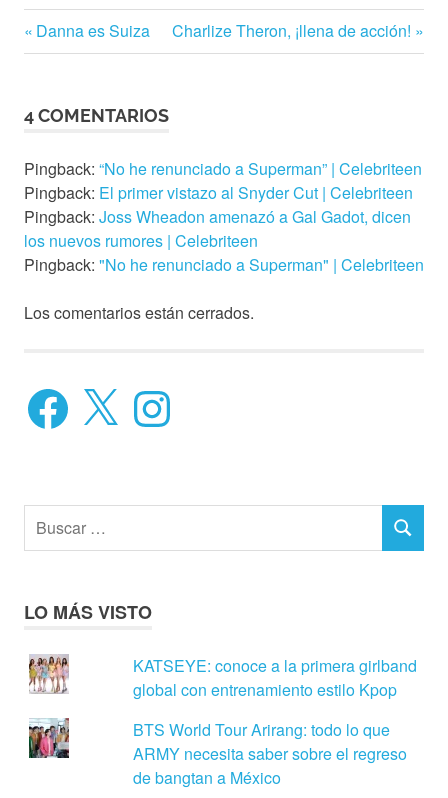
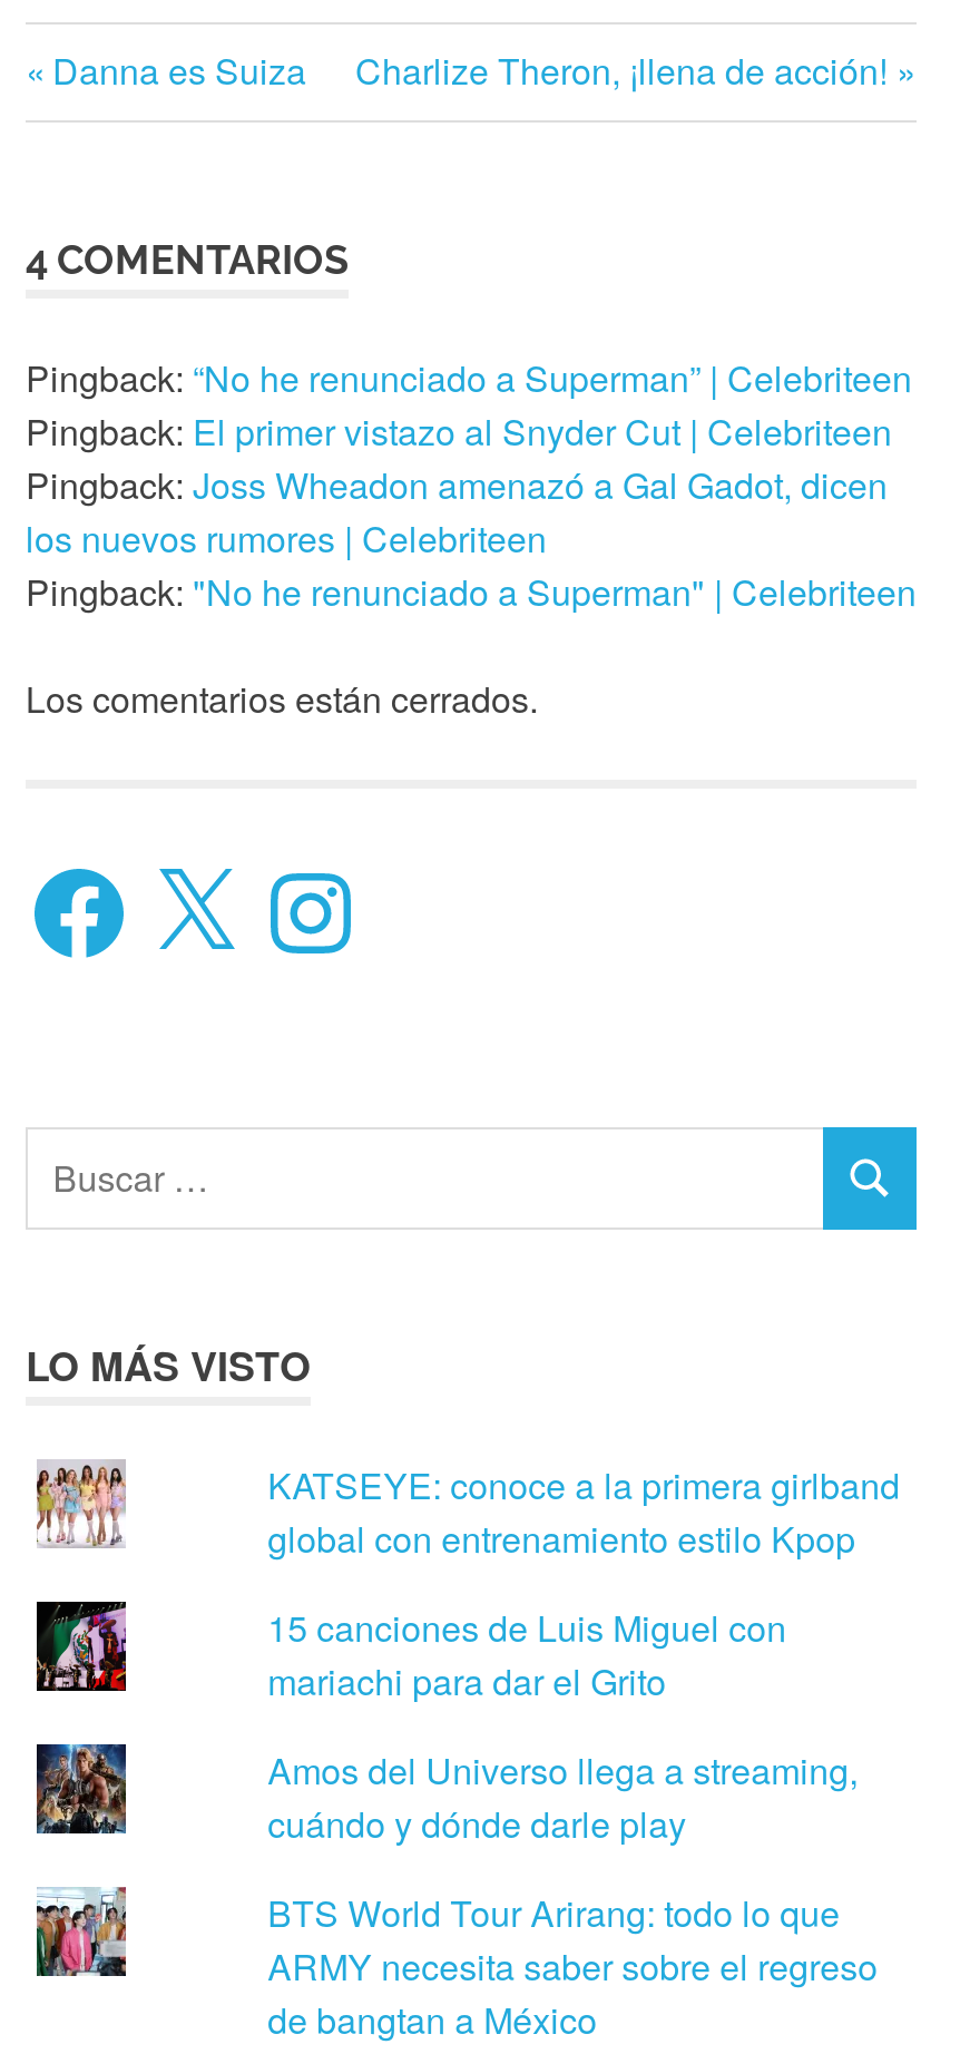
+ [image]

+ [image]

+ 15 canciones de Luis Miguel con
+ mariachi para dar el Grito
+ Amos del Universo llega a streaming,
+ cuándo y dónde darle play
